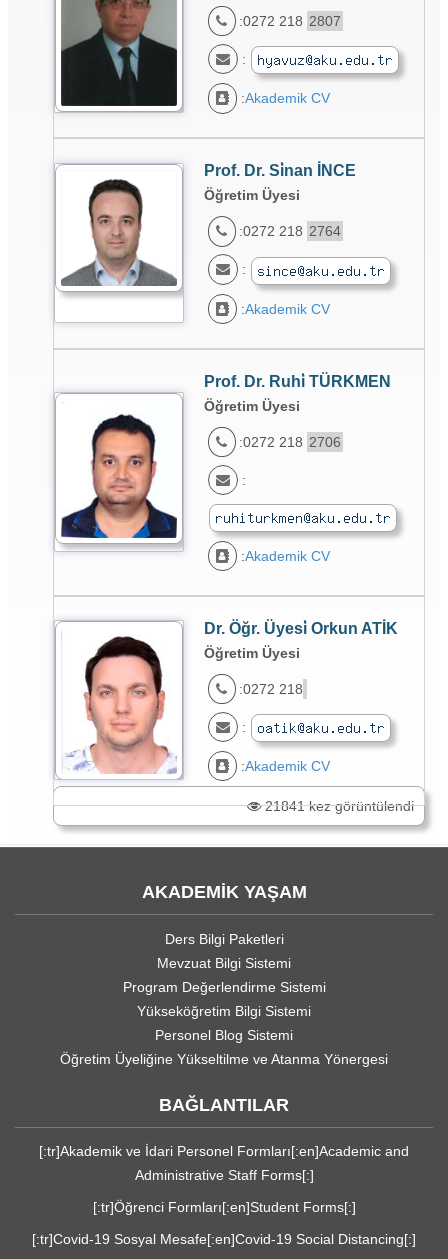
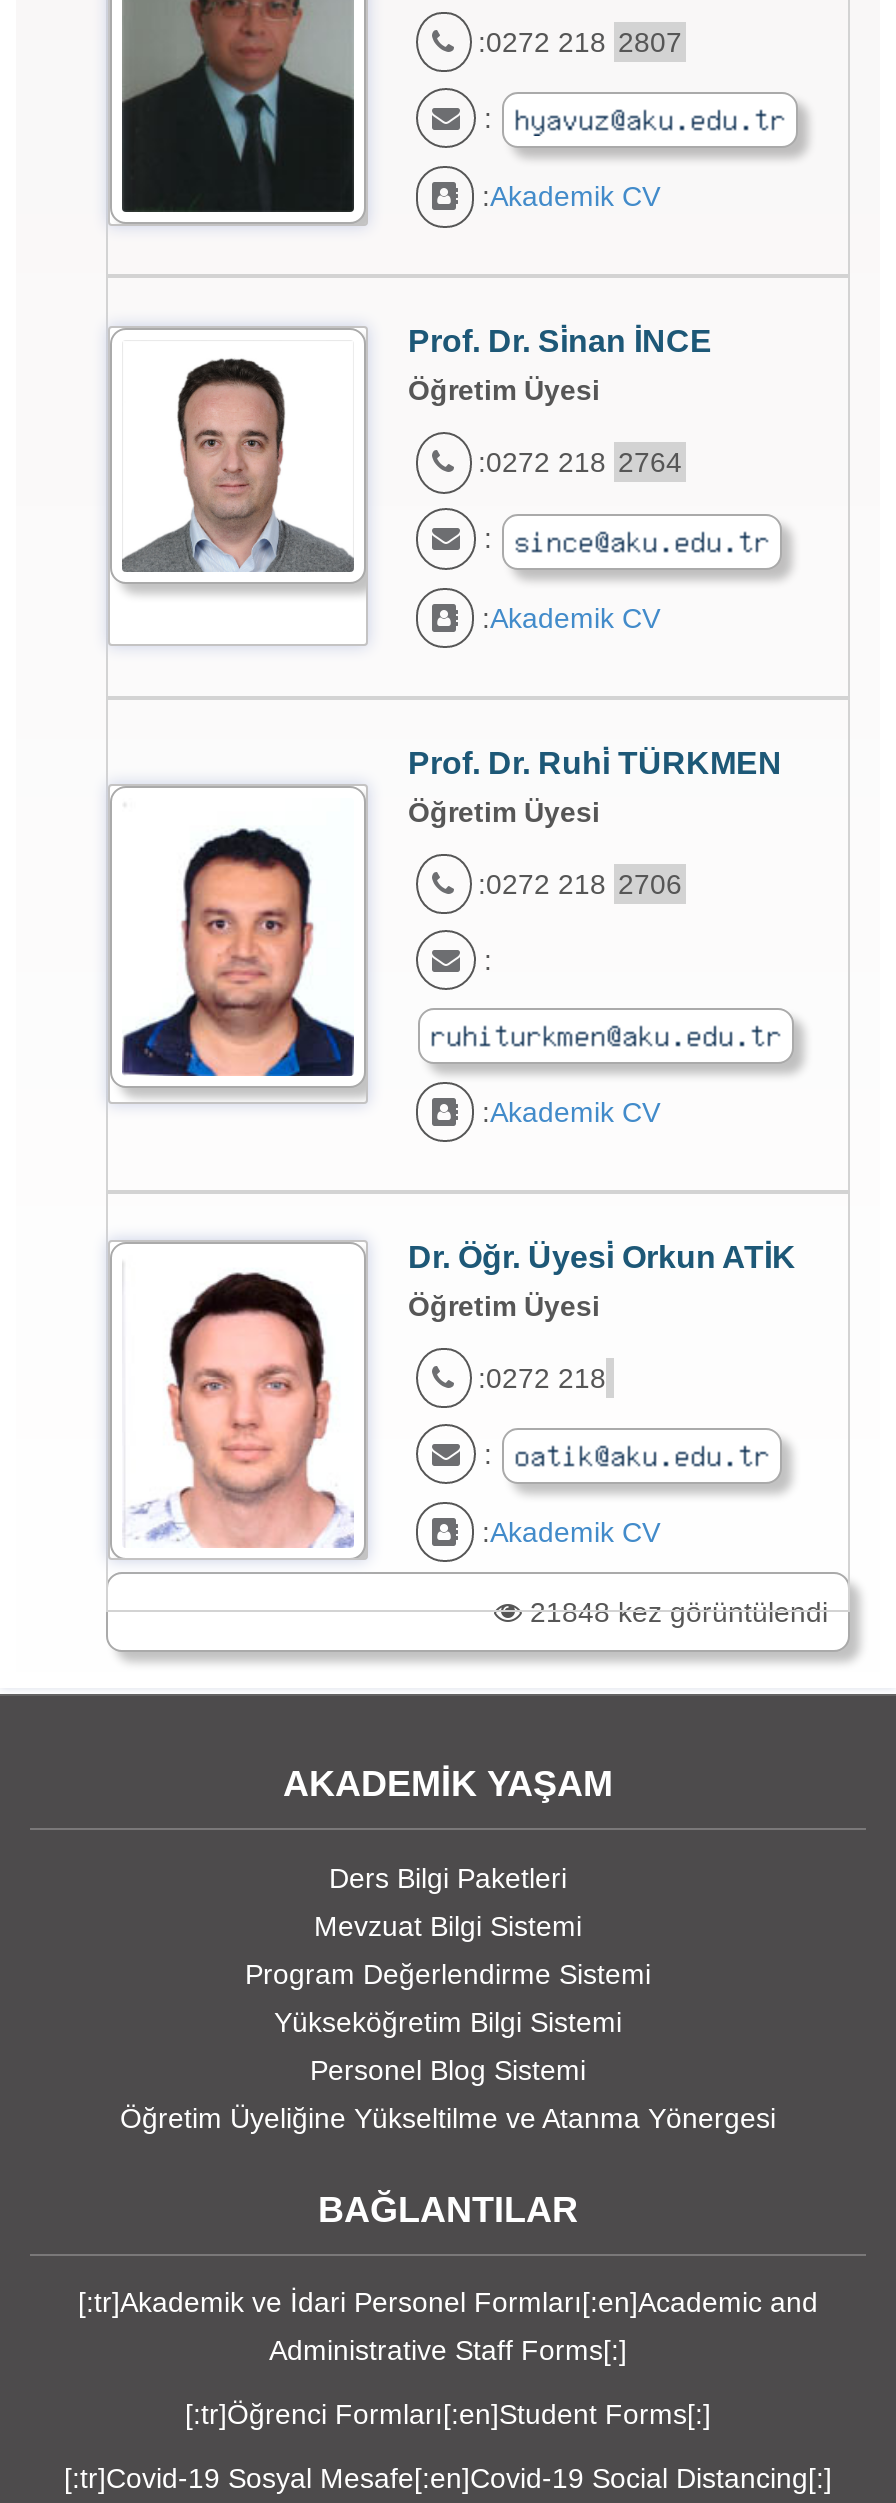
- 21841 kez görüntülendi
+ 21848 kez görüntülendi
